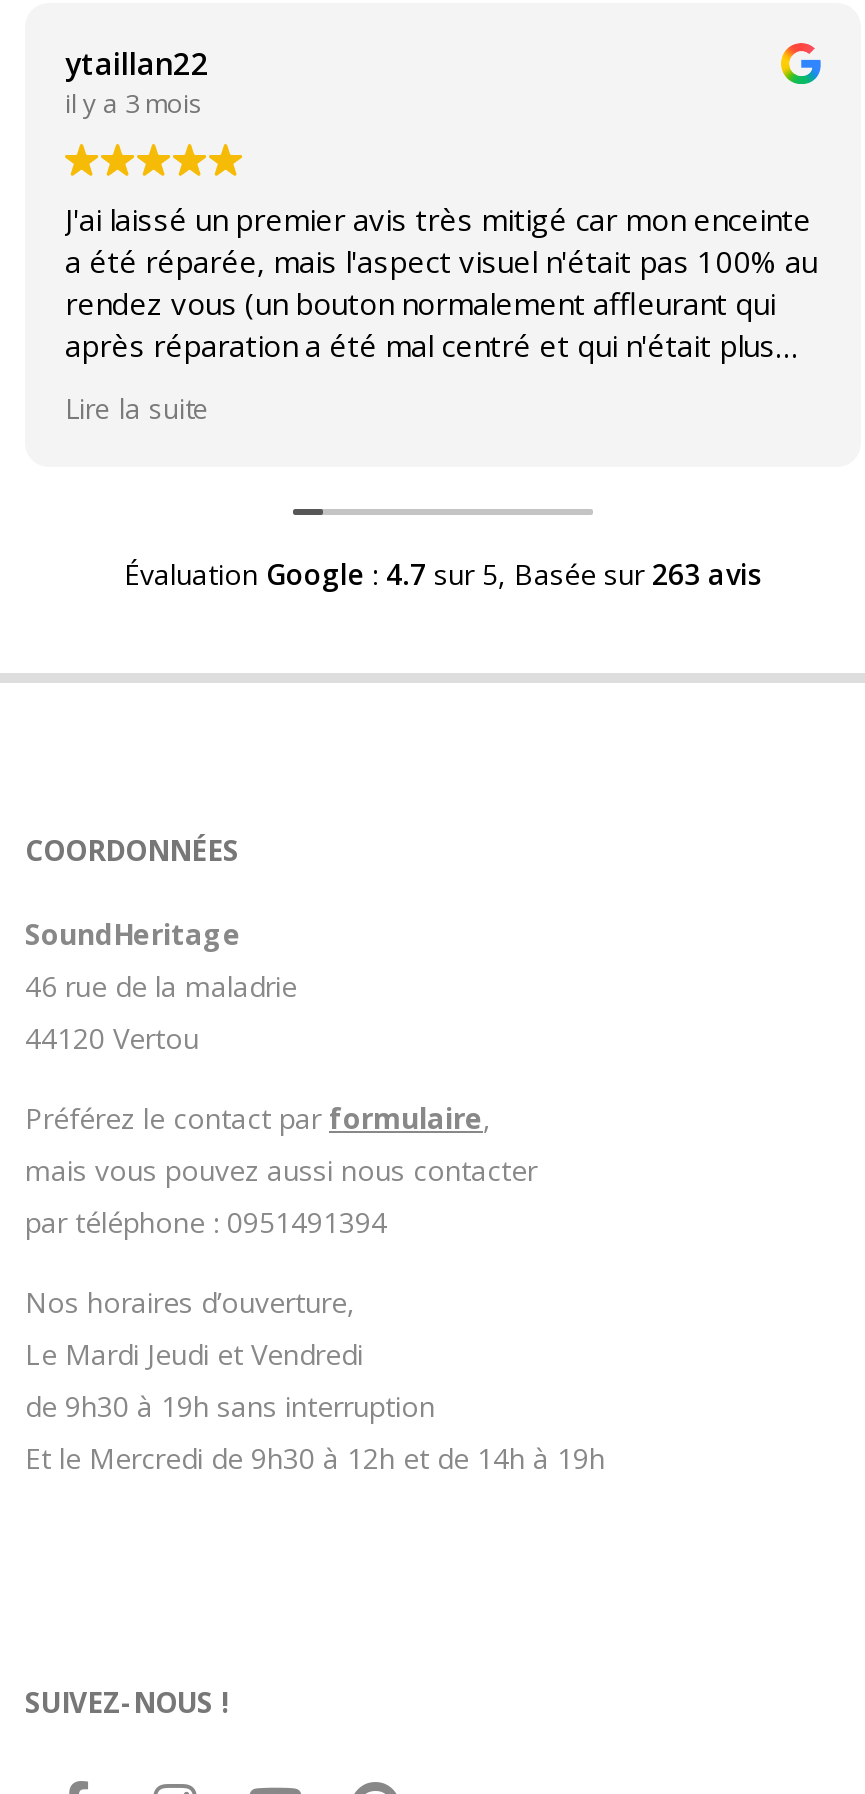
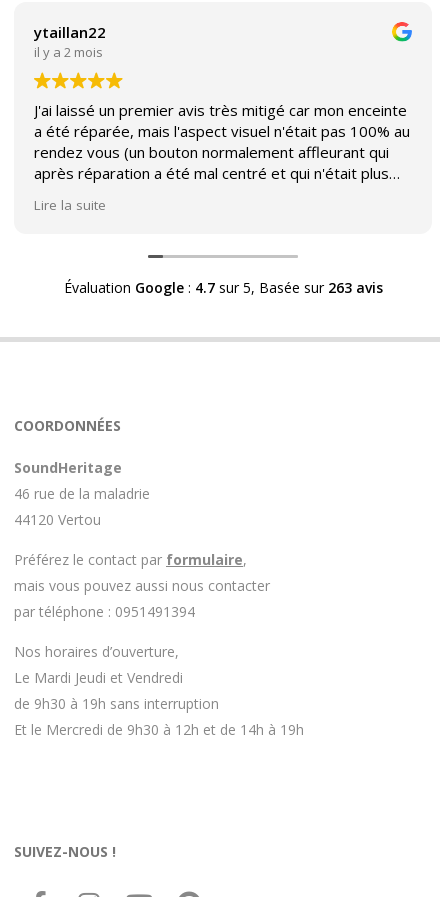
- il y a 3 mois
+ il y a 2 mois
